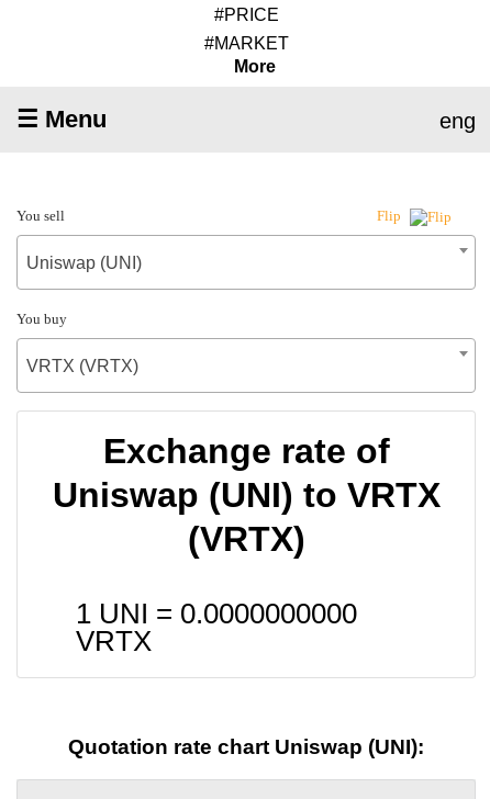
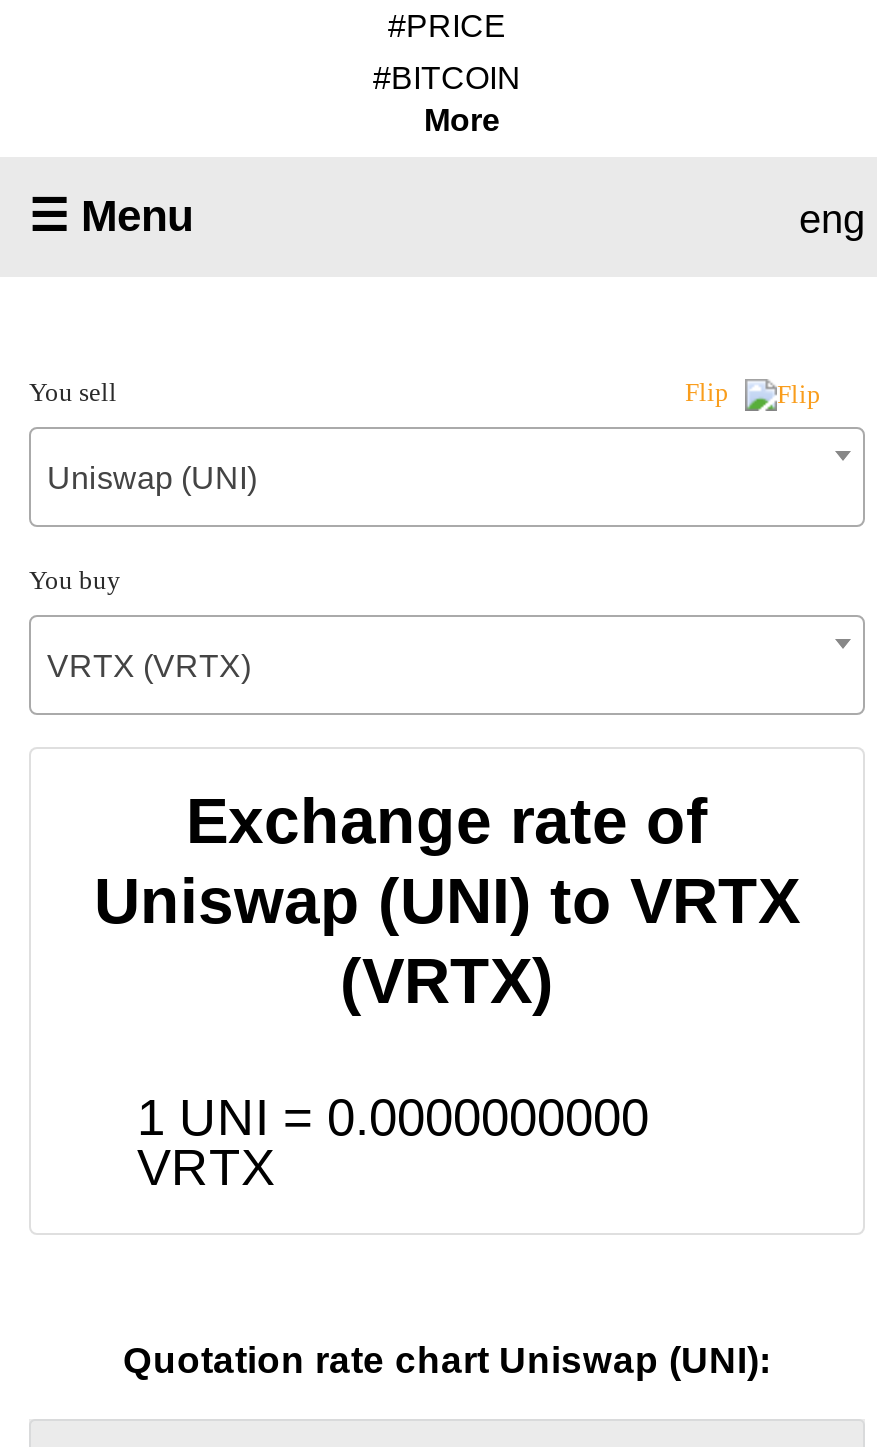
- #MARKET
+ #BITCOIN
